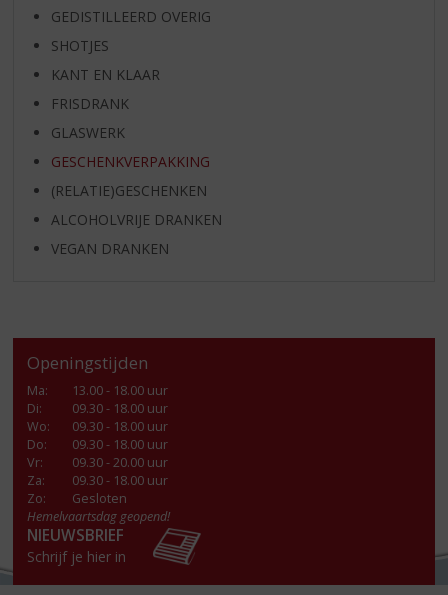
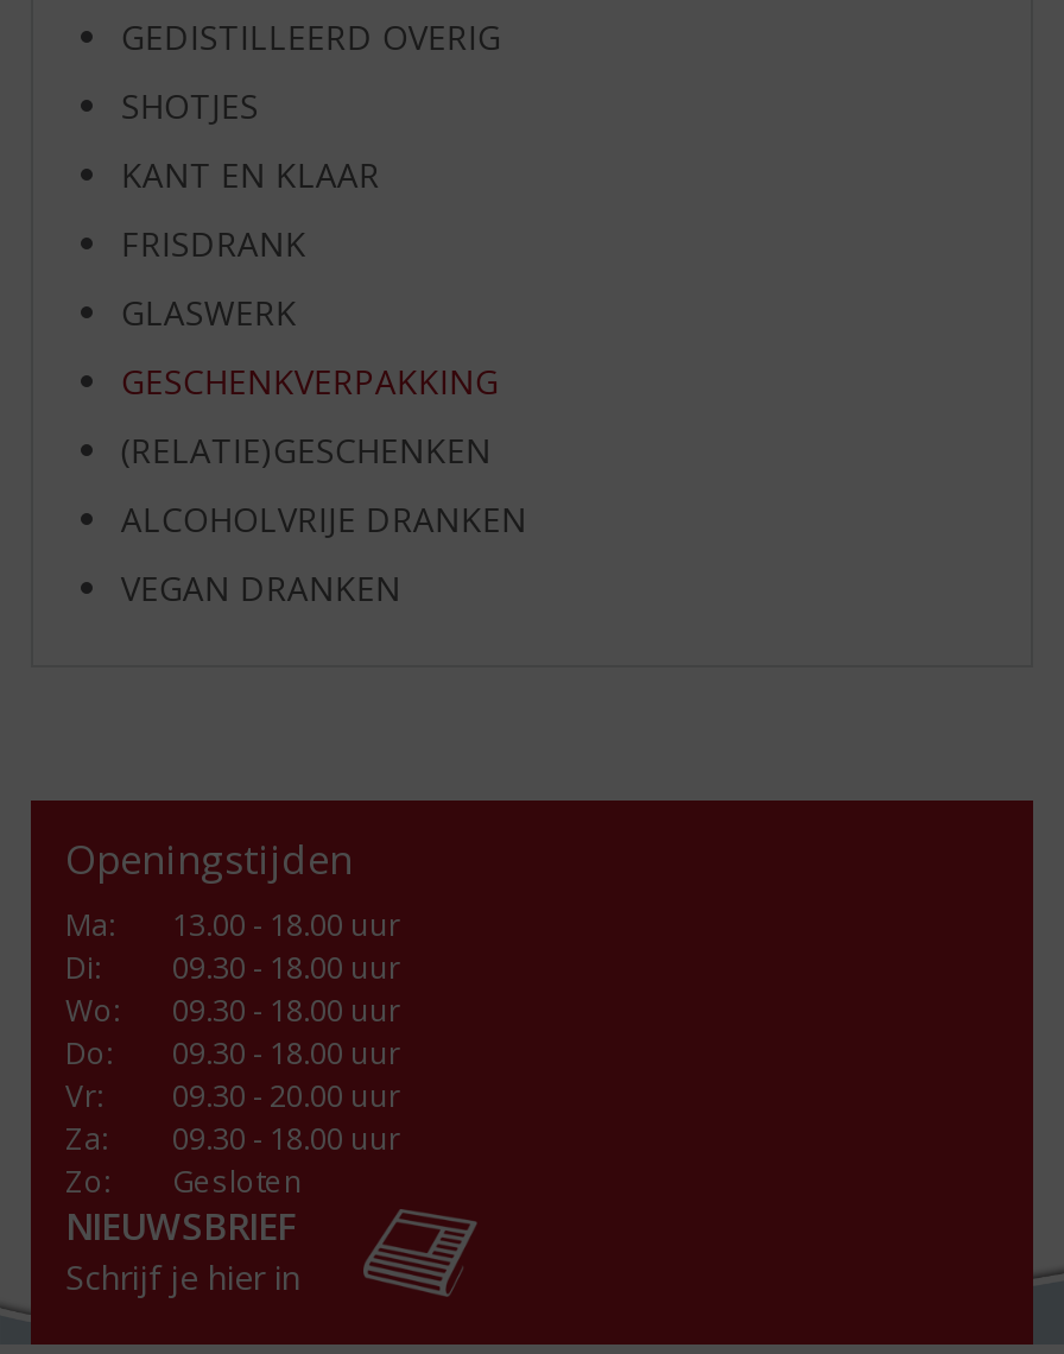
- Hemelvaartsdag geopend!
